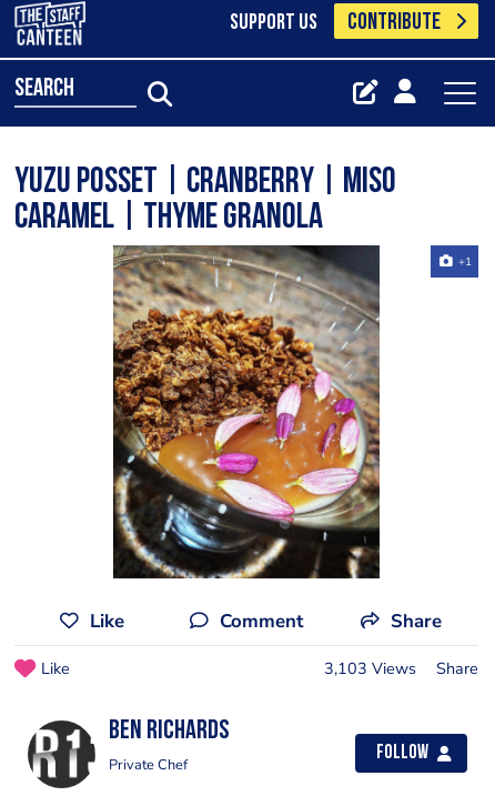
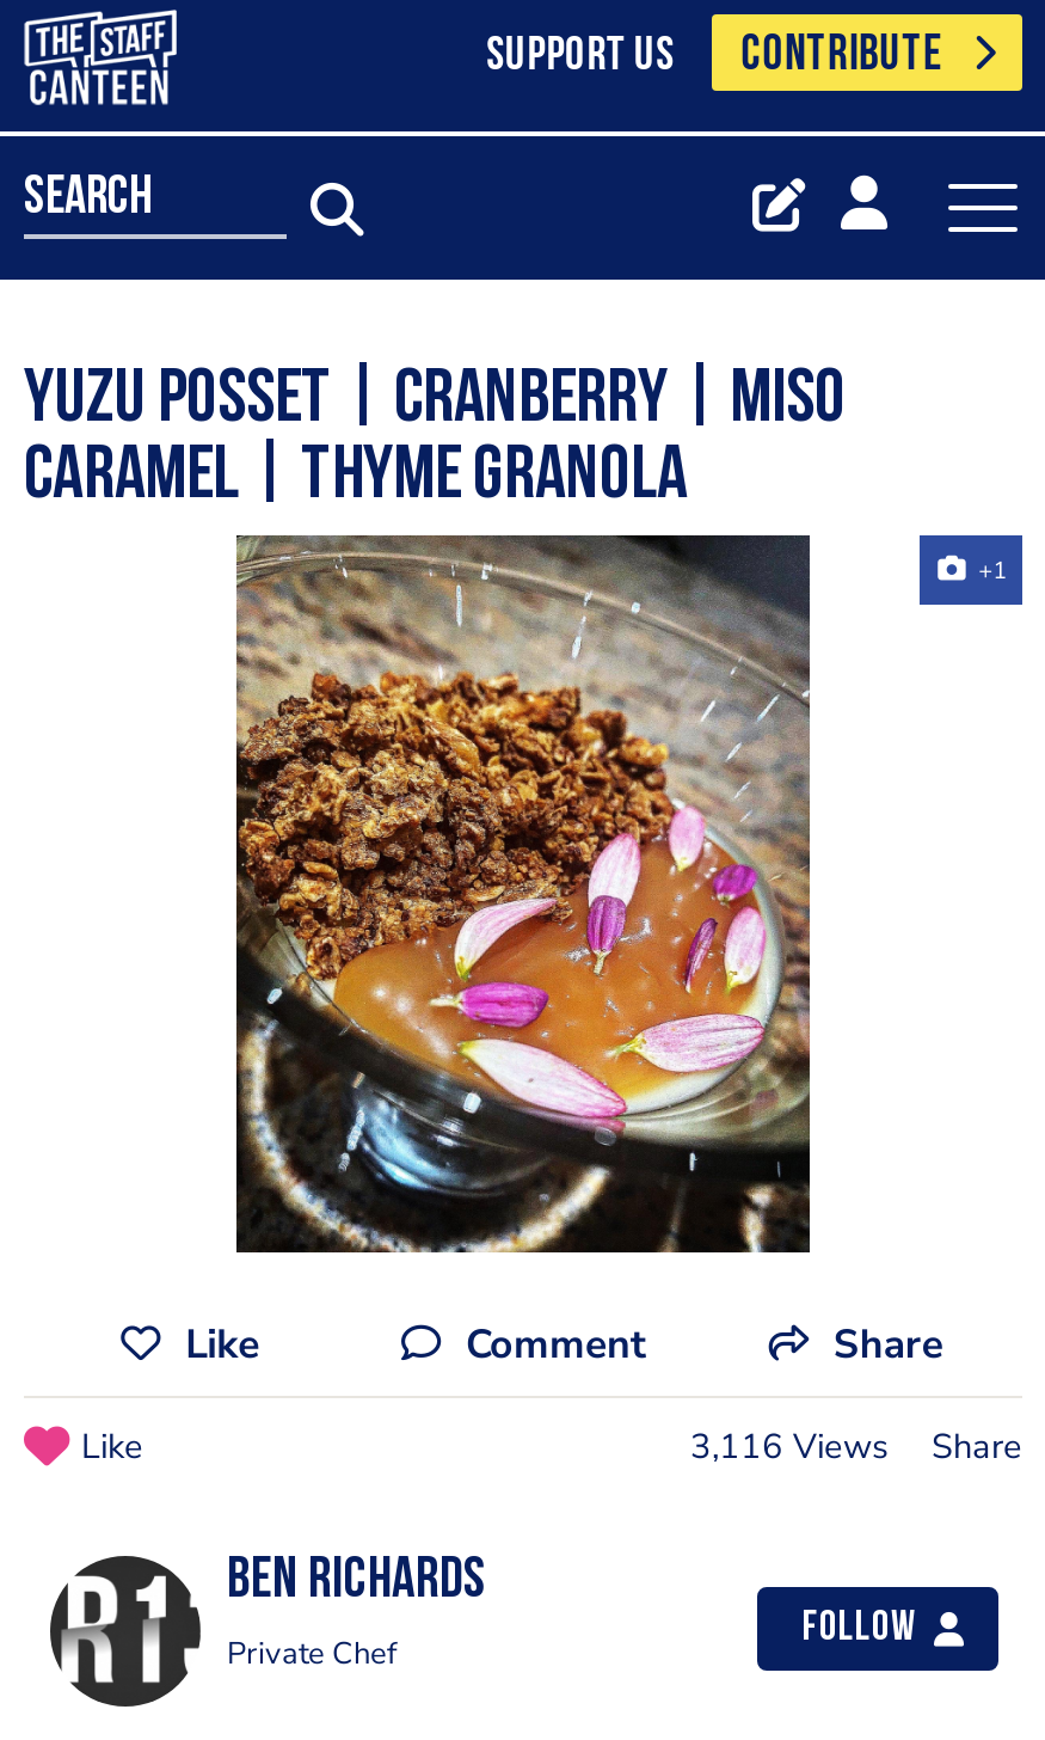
- 3,103 Views Share
+ 3,116 Views Share
